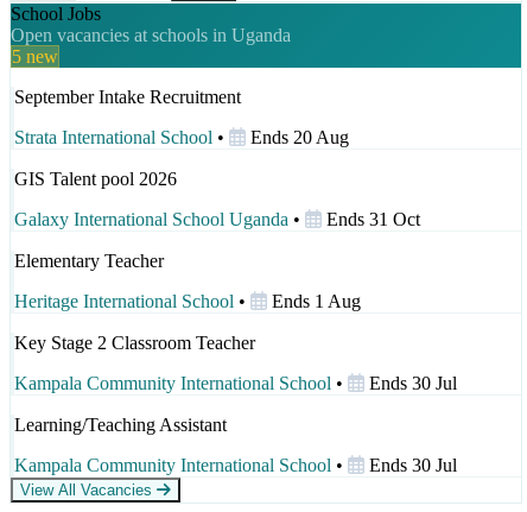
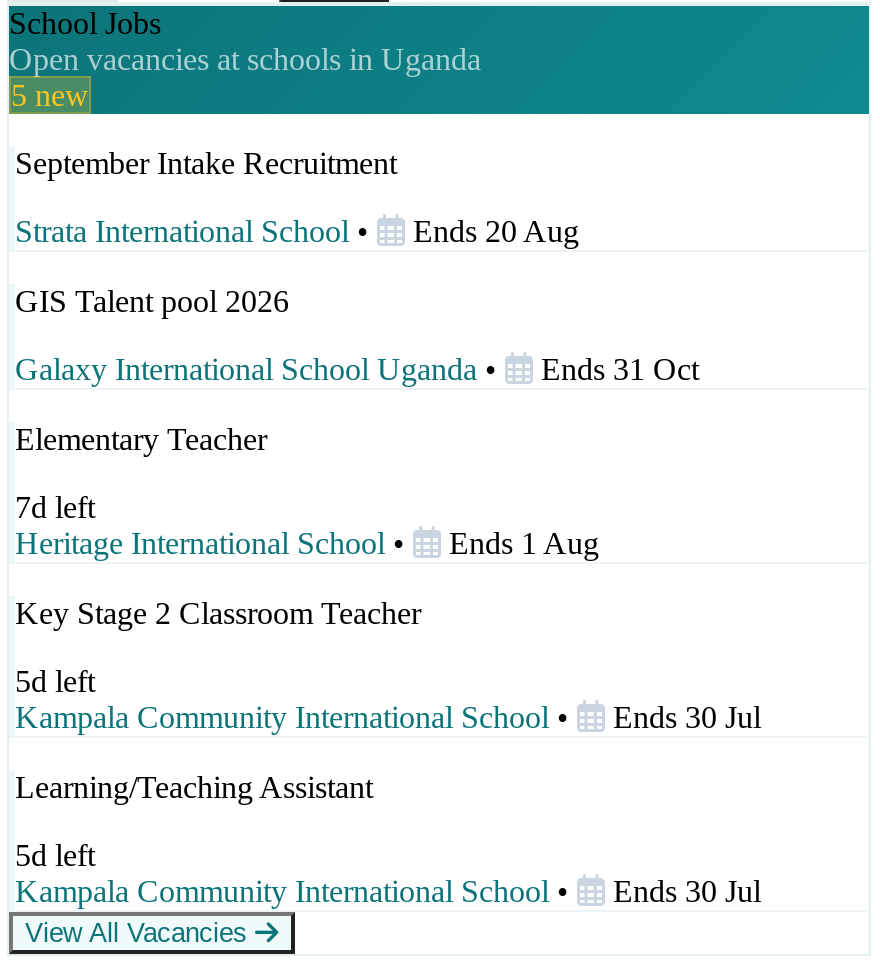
+ 7d left

+ 5d left

+ 5d left
